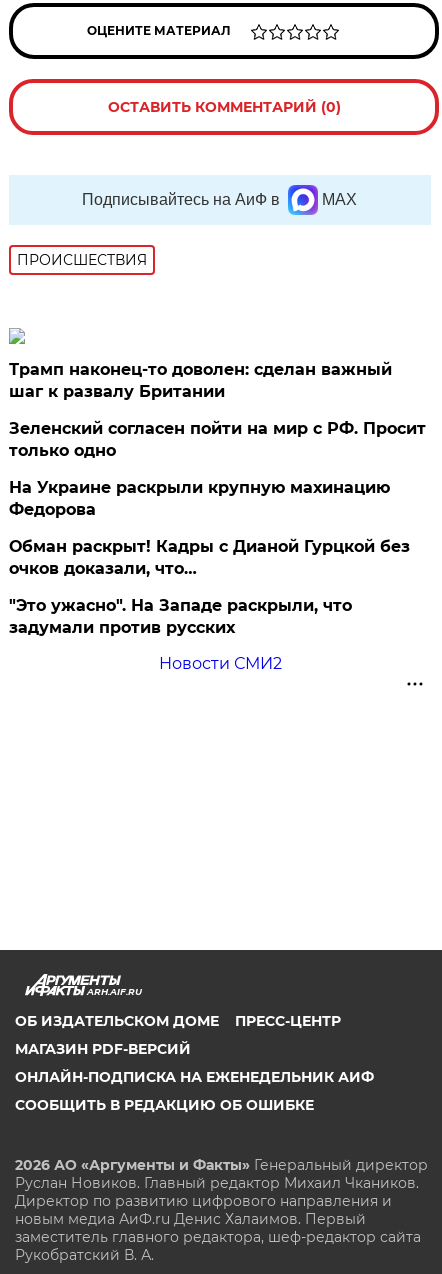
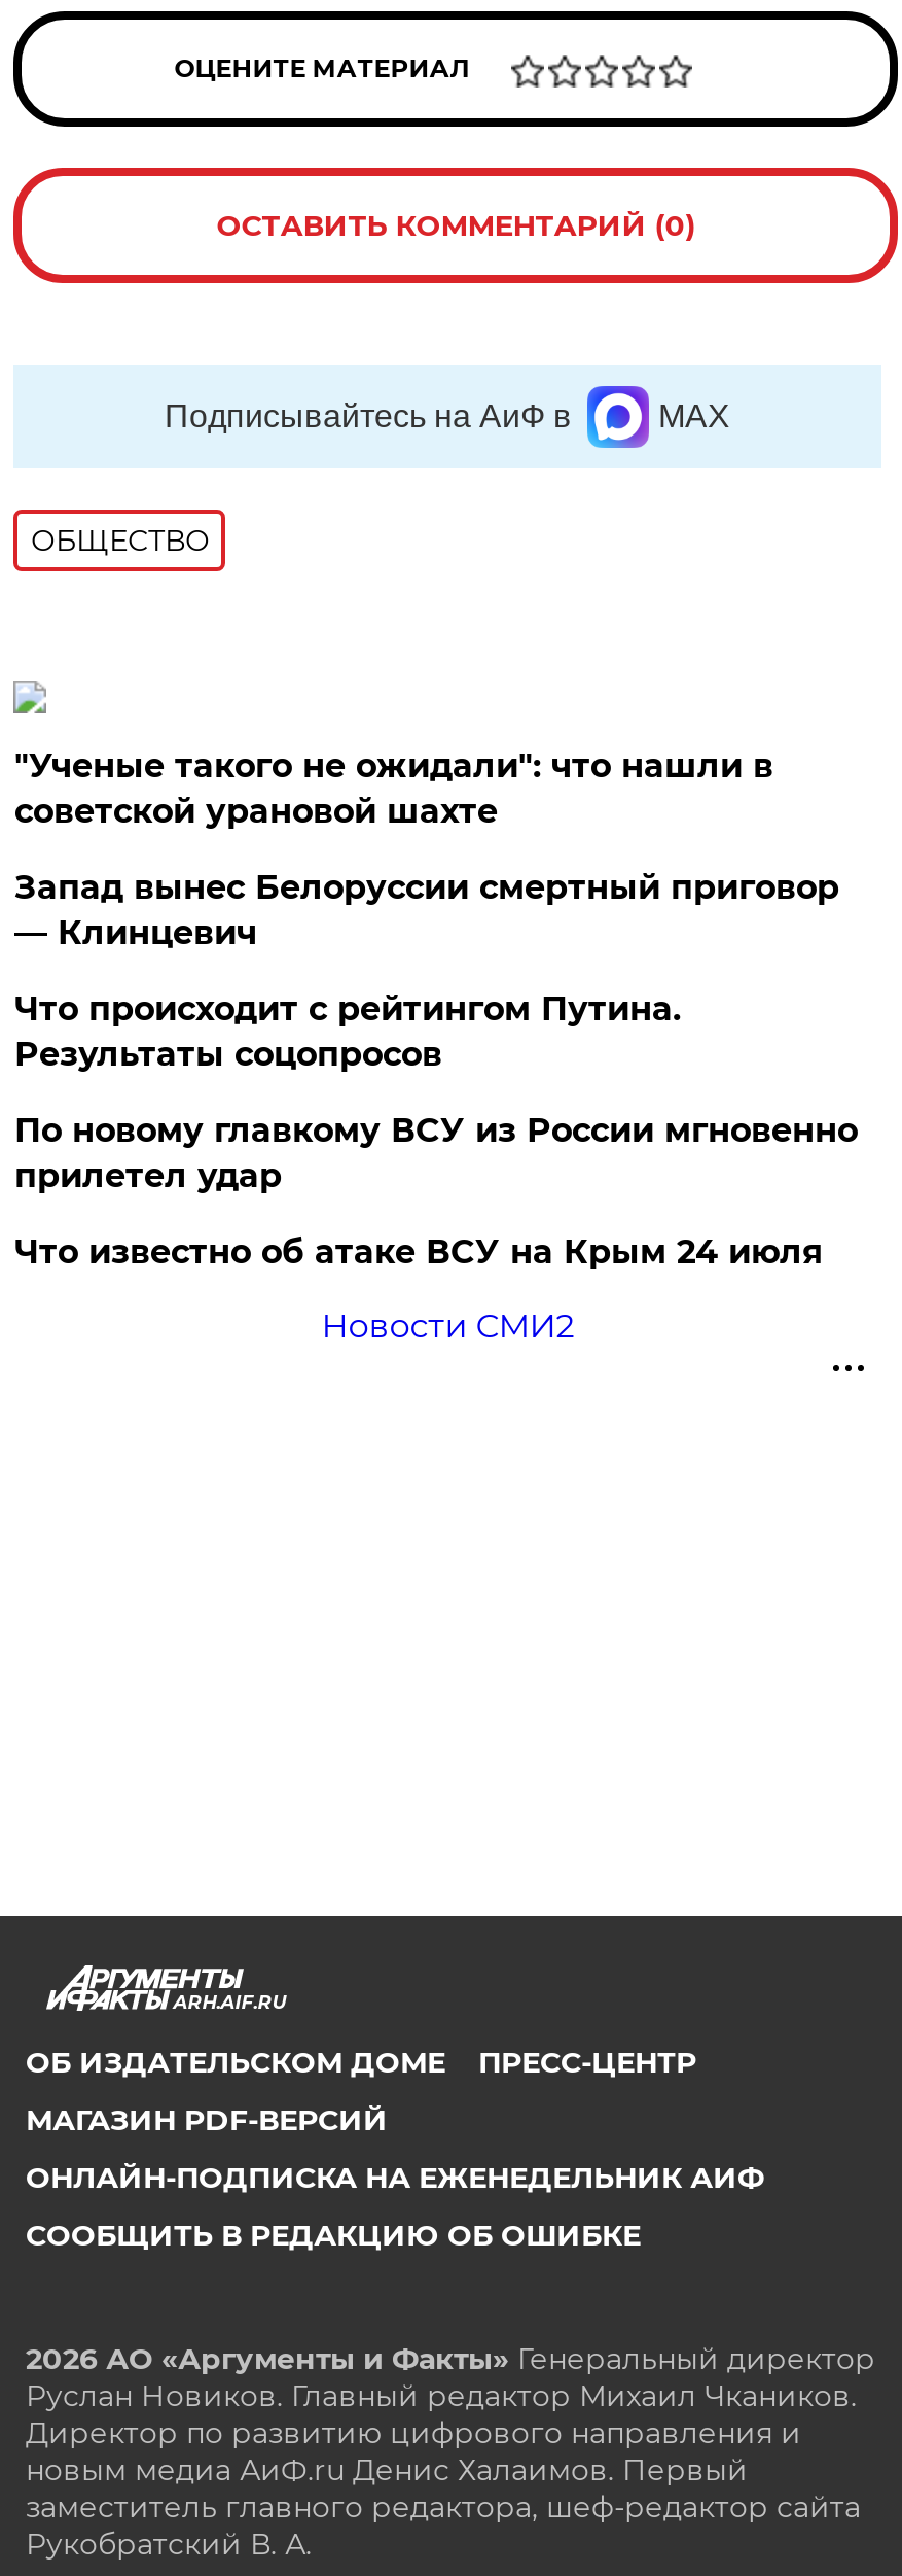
- ПРОИСШЕСТВИЯ
+ ОБЩЕСТВО

- Трамп наконец-то доволен: сделан важный
- шаг к развалу Британии
+ "Ученые такого не ожидали": что нашли в
+ советской урановой шахте

- Зеленский согласен пойти на мир с РФ. Просит
- только одно
+ Запад вынес Белоруссии смертный приговор
+ — Клинцевич

- На Украине раскрыли крупную махинацию
- Федорова
+ Что происходит с рейтингом Путина.
+ Результаты соцопросов

- Обман раскрыт! Кадры с Дианой Гурцкой без
- очков доказали, что…
+ По новому главкому ВСУ из России мгновенно
+ прилетел удар

- "Это ужасно". На Западе раскрыли, что
- задумали против русских
+ Что известно об атаке ВСУ на Крым 24 июля
